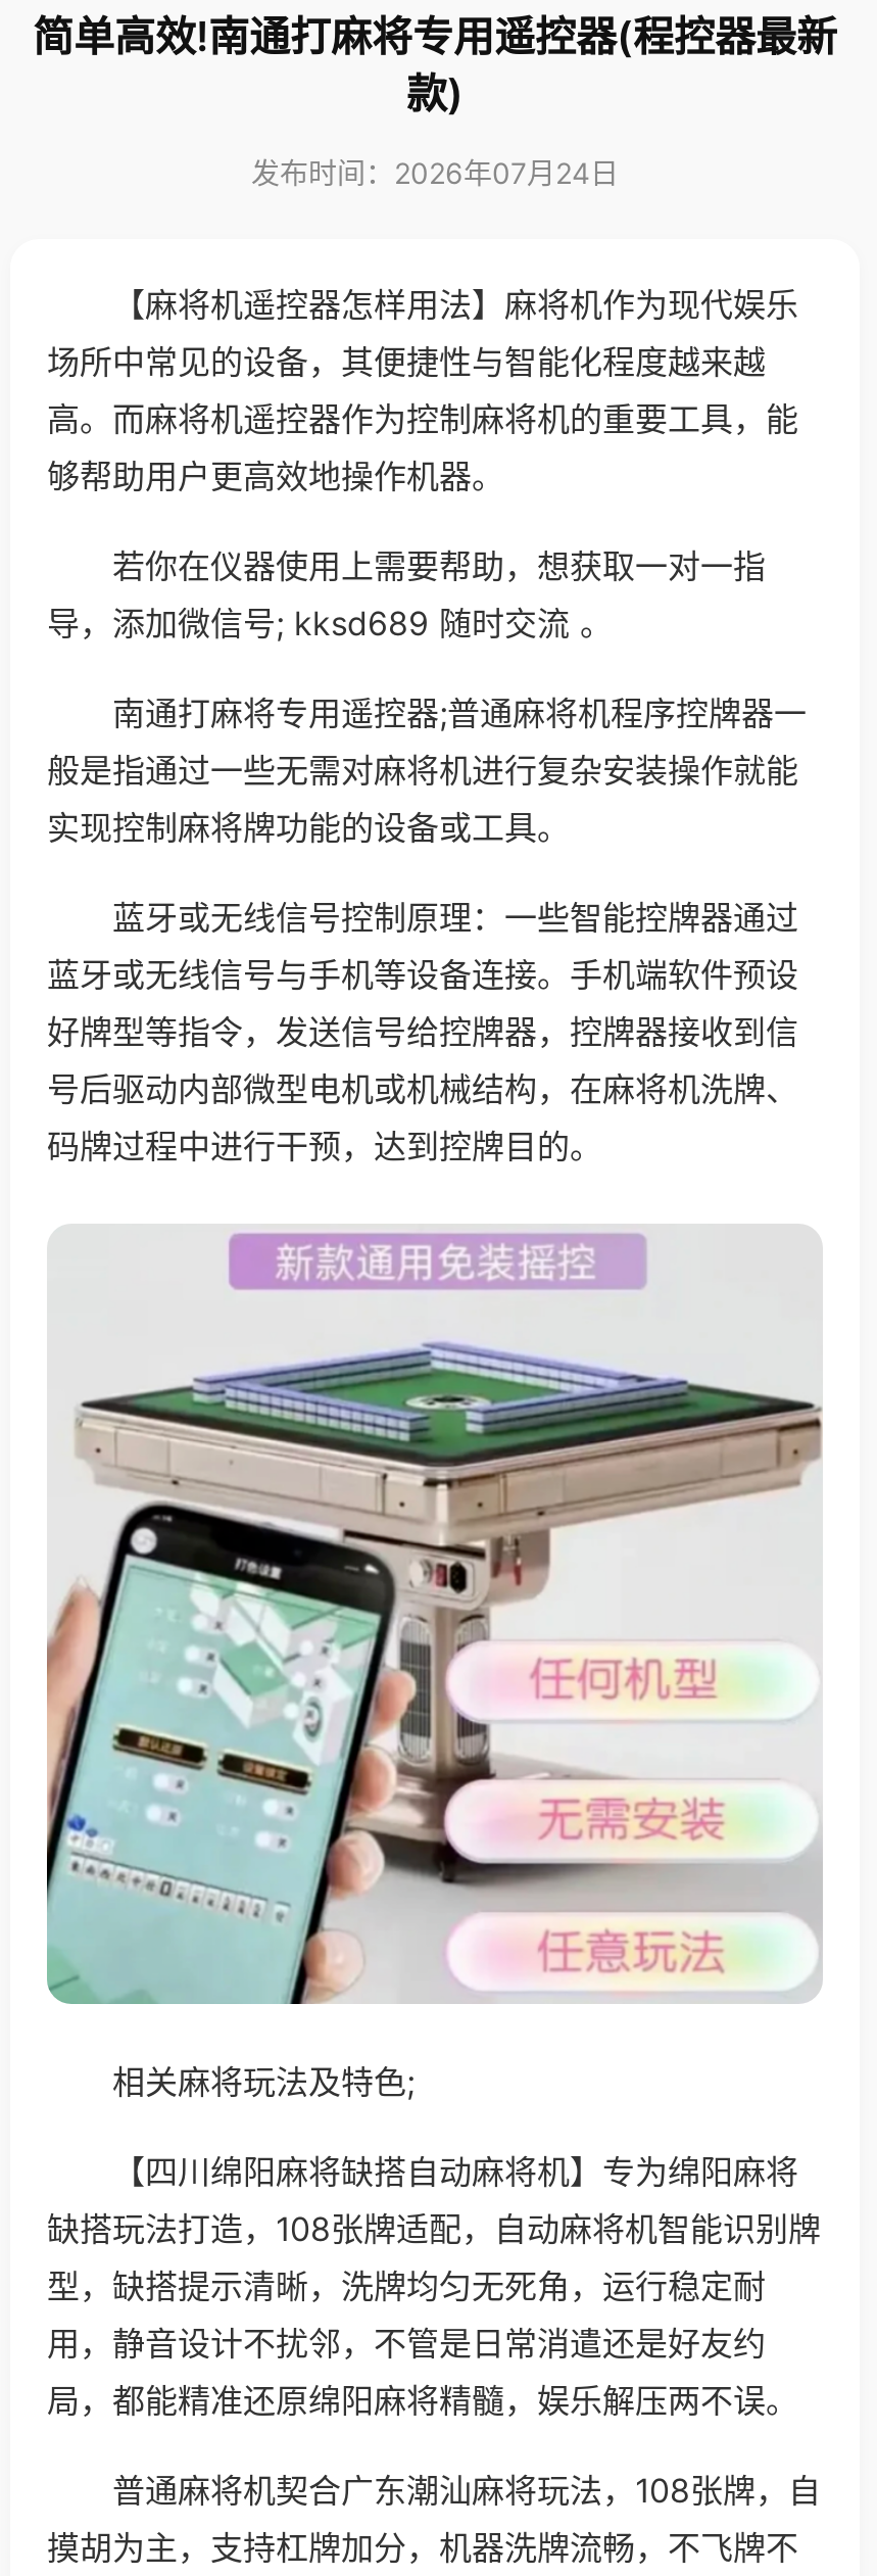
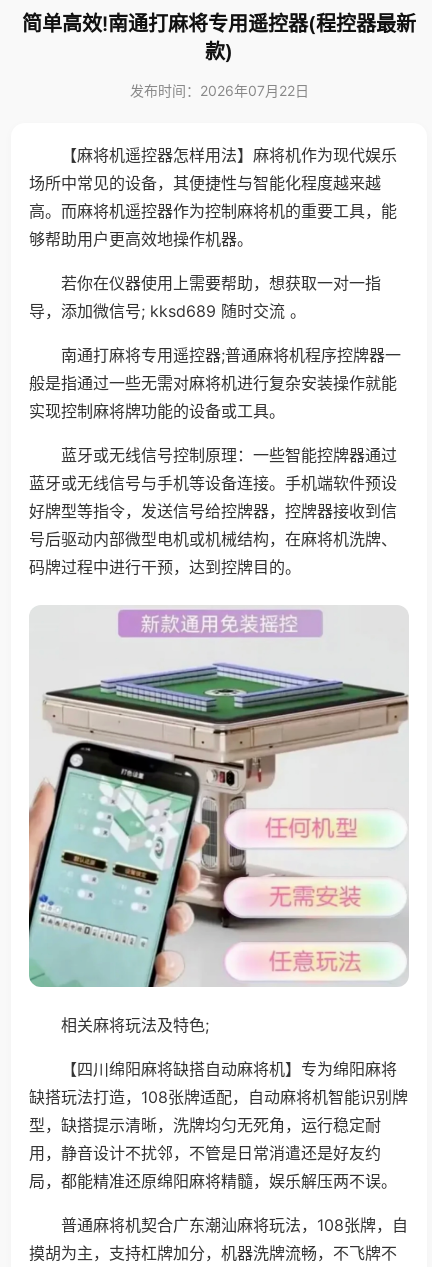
- 发布时间：2026年07月24日
+ 发布时间：2026年07月22日
